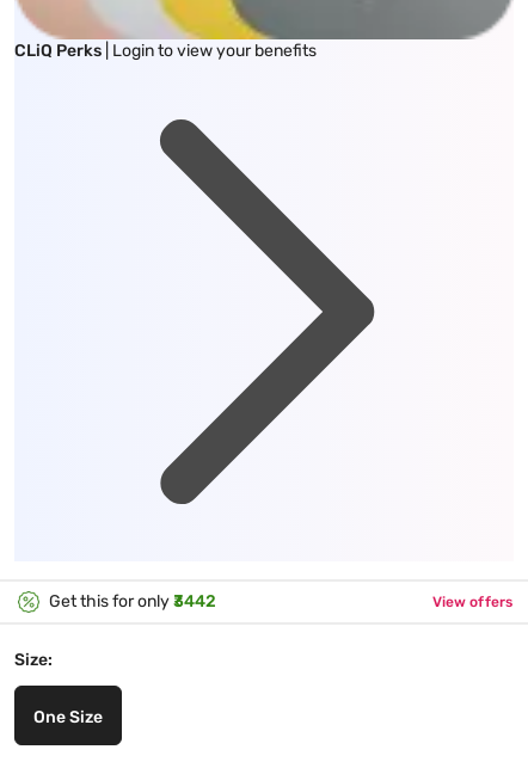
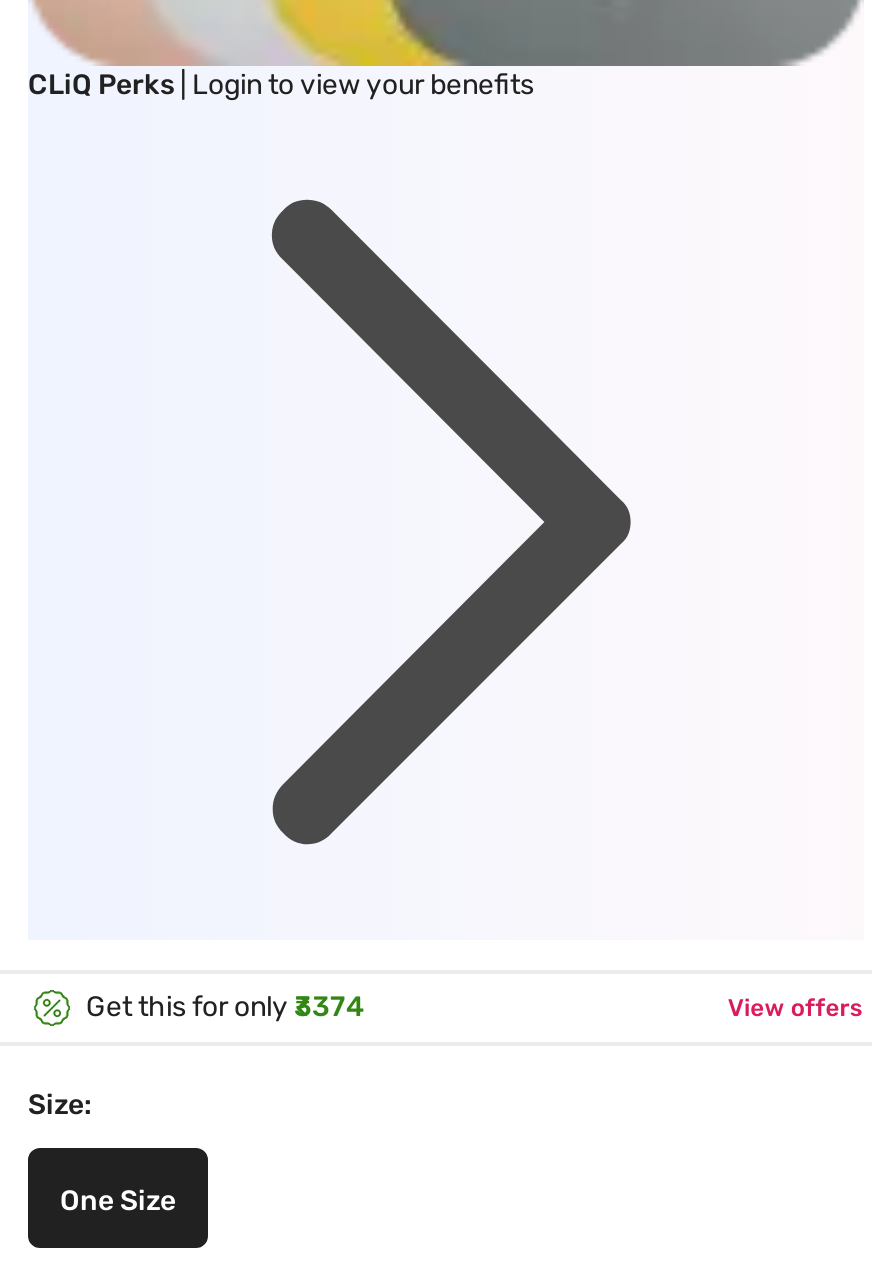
- Get this for only ₹3442
+ Get this for only ₹3374
